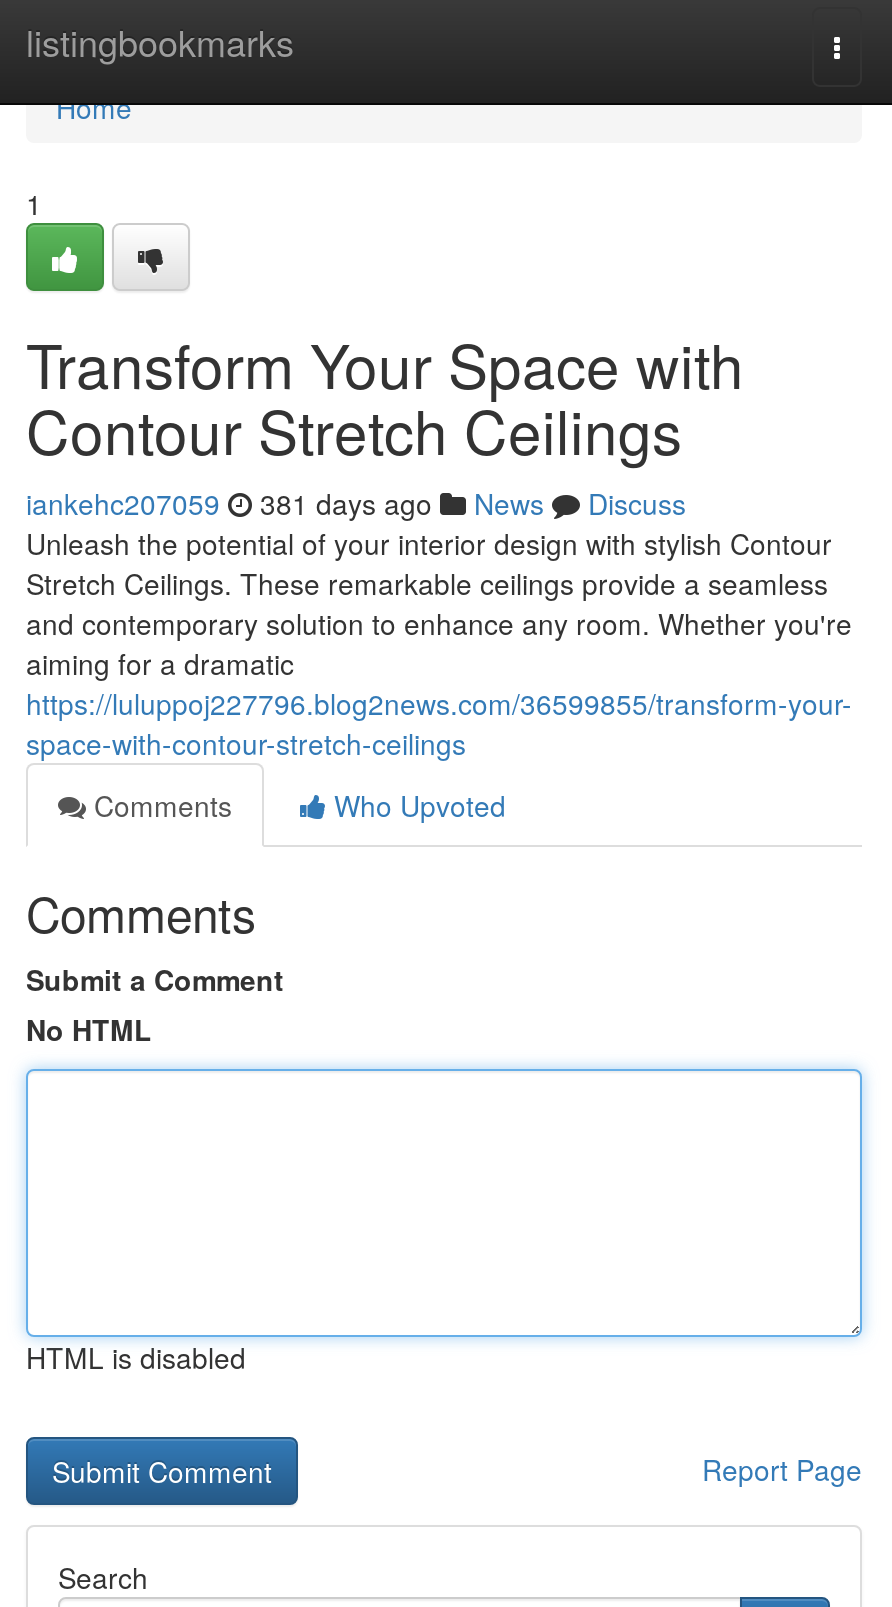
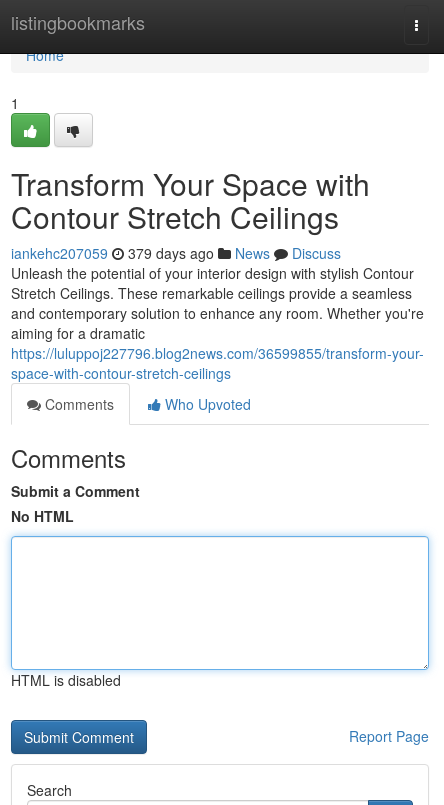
- iankehc207059 381 days ago News Discuss
+ iankehc207059 379 days ago News Discuss
